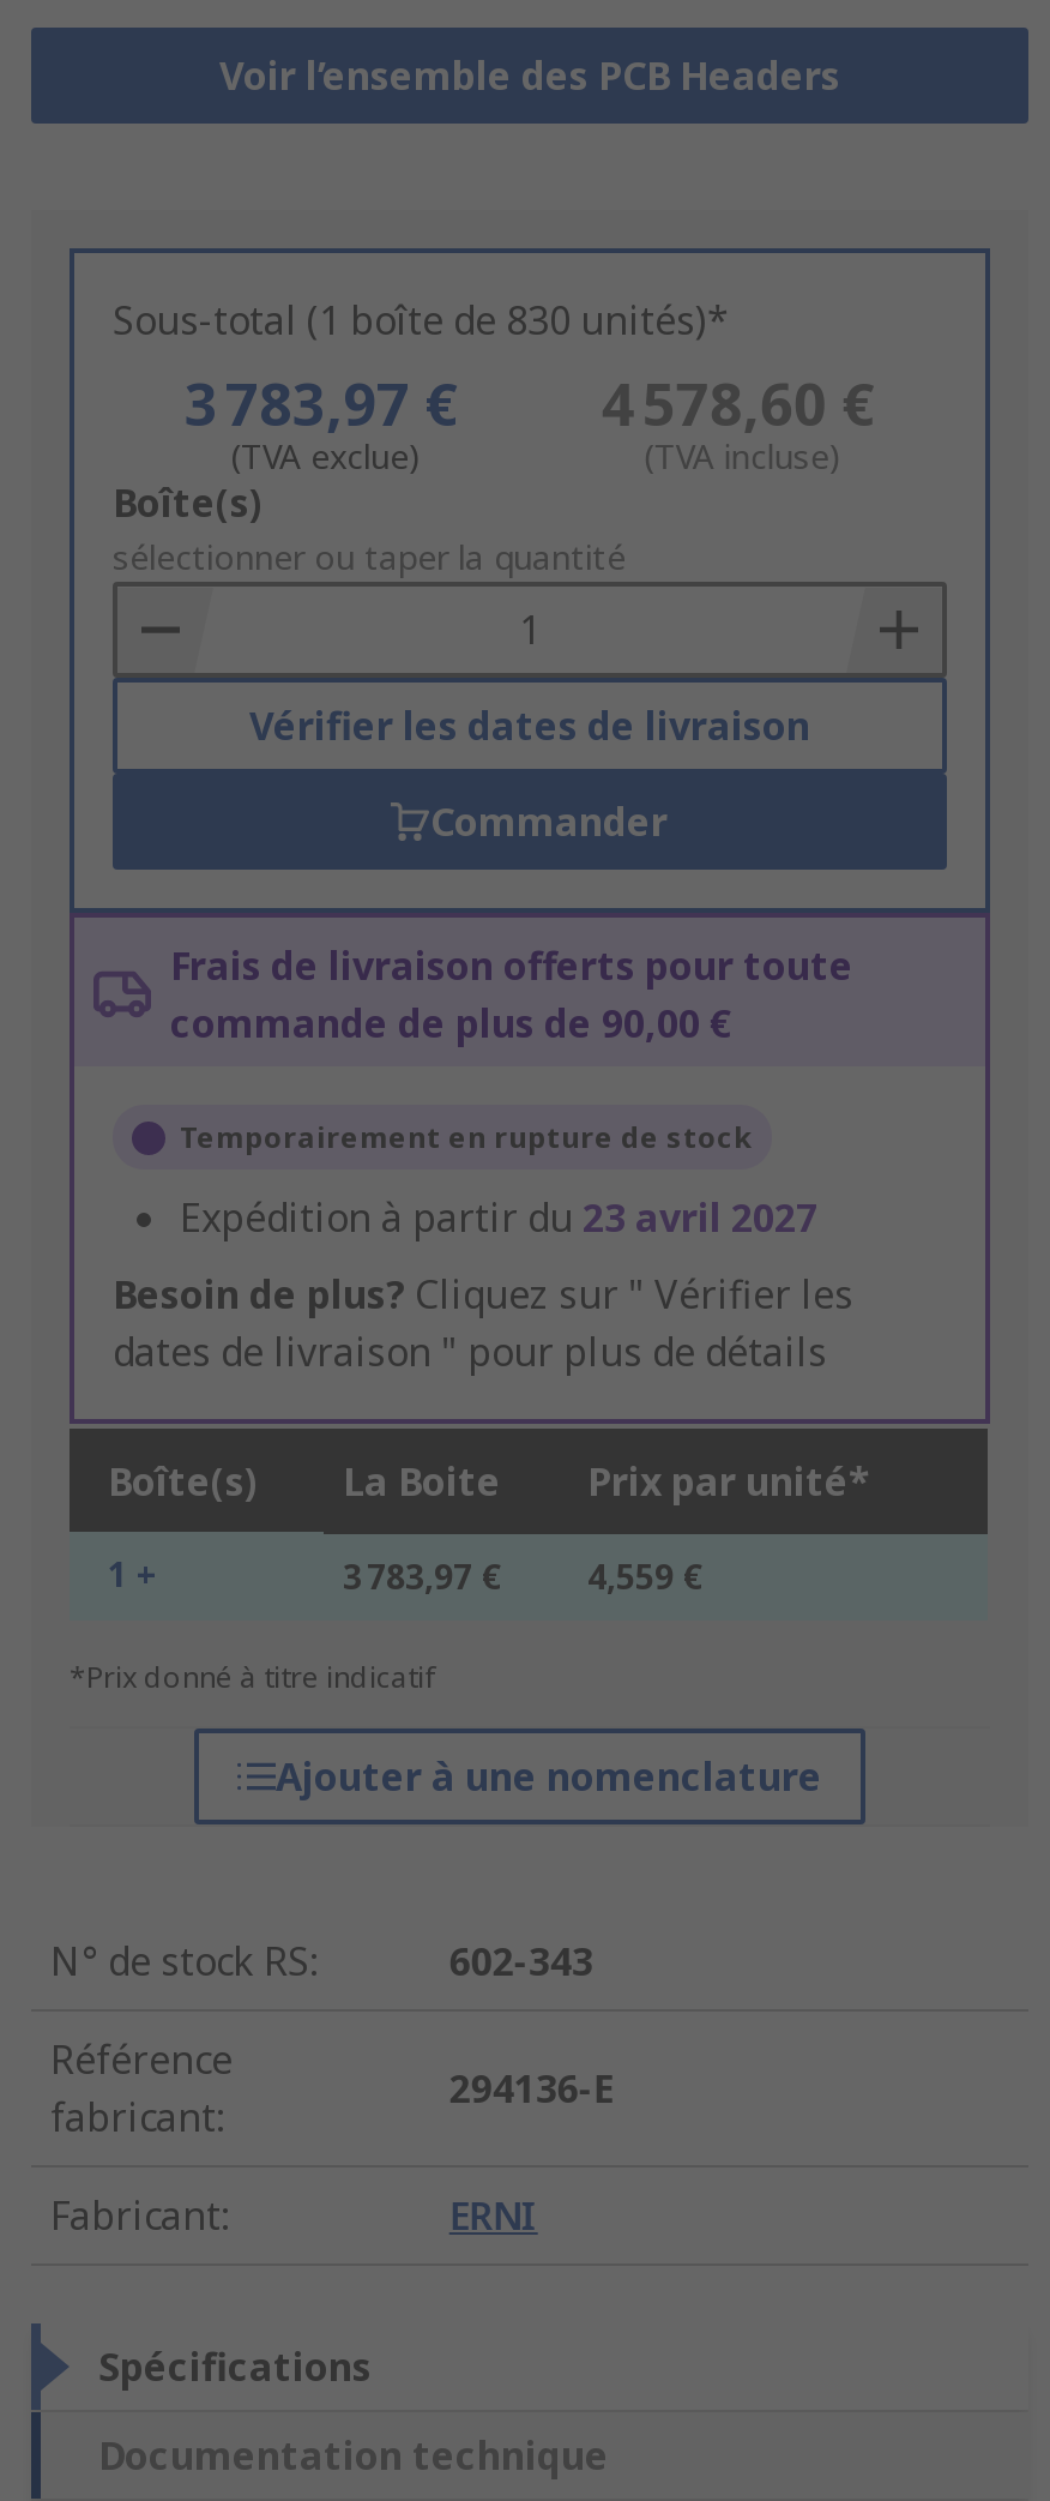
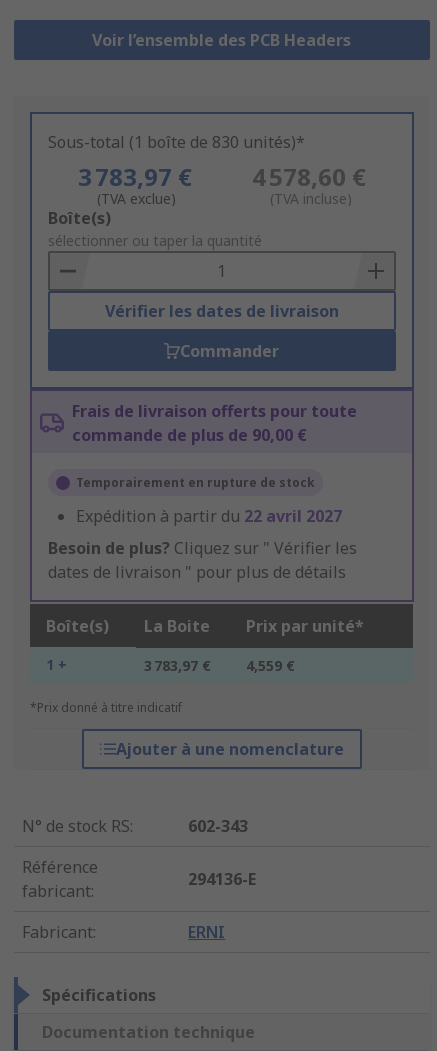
- Expédition à partir du 23 avril 2027
+ Expédition à partir du 22 avril 2027
